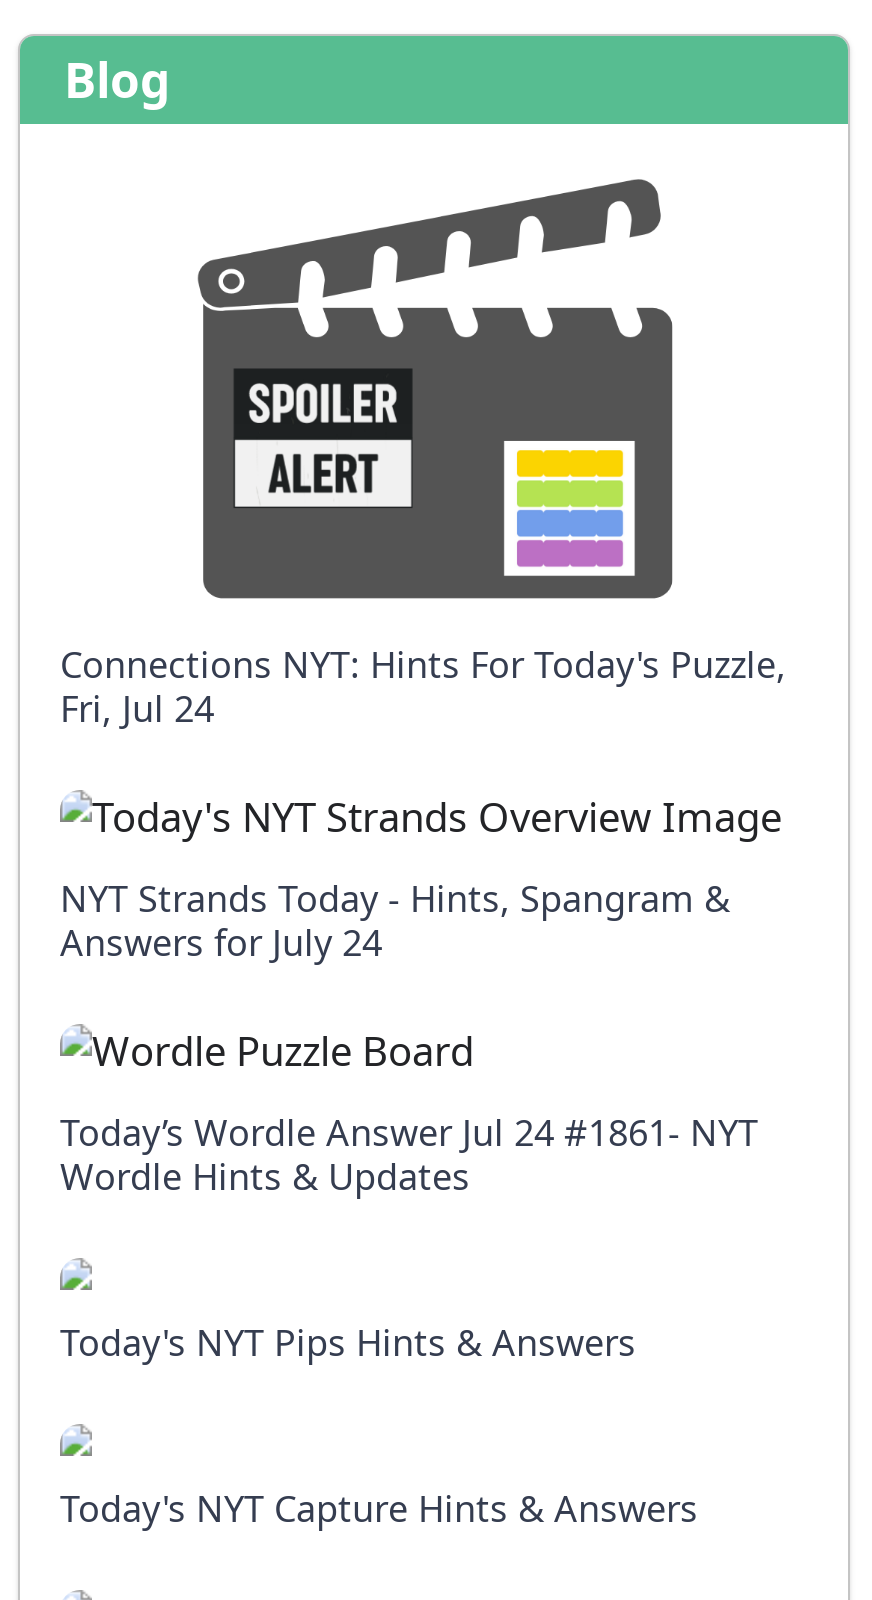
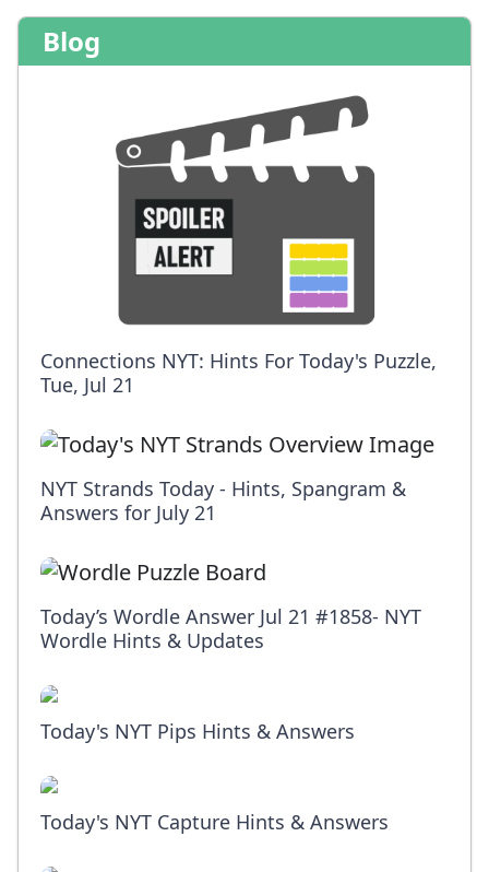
- Fri, Jul 24
+ Tue, Jul 21

- Answers for July 24
+ Answers for July 21

- Today’s Wordle Answer Jul 24 #1861- NYT
+ Today’s Wordle Answer Jul 21 #1858- NYT
